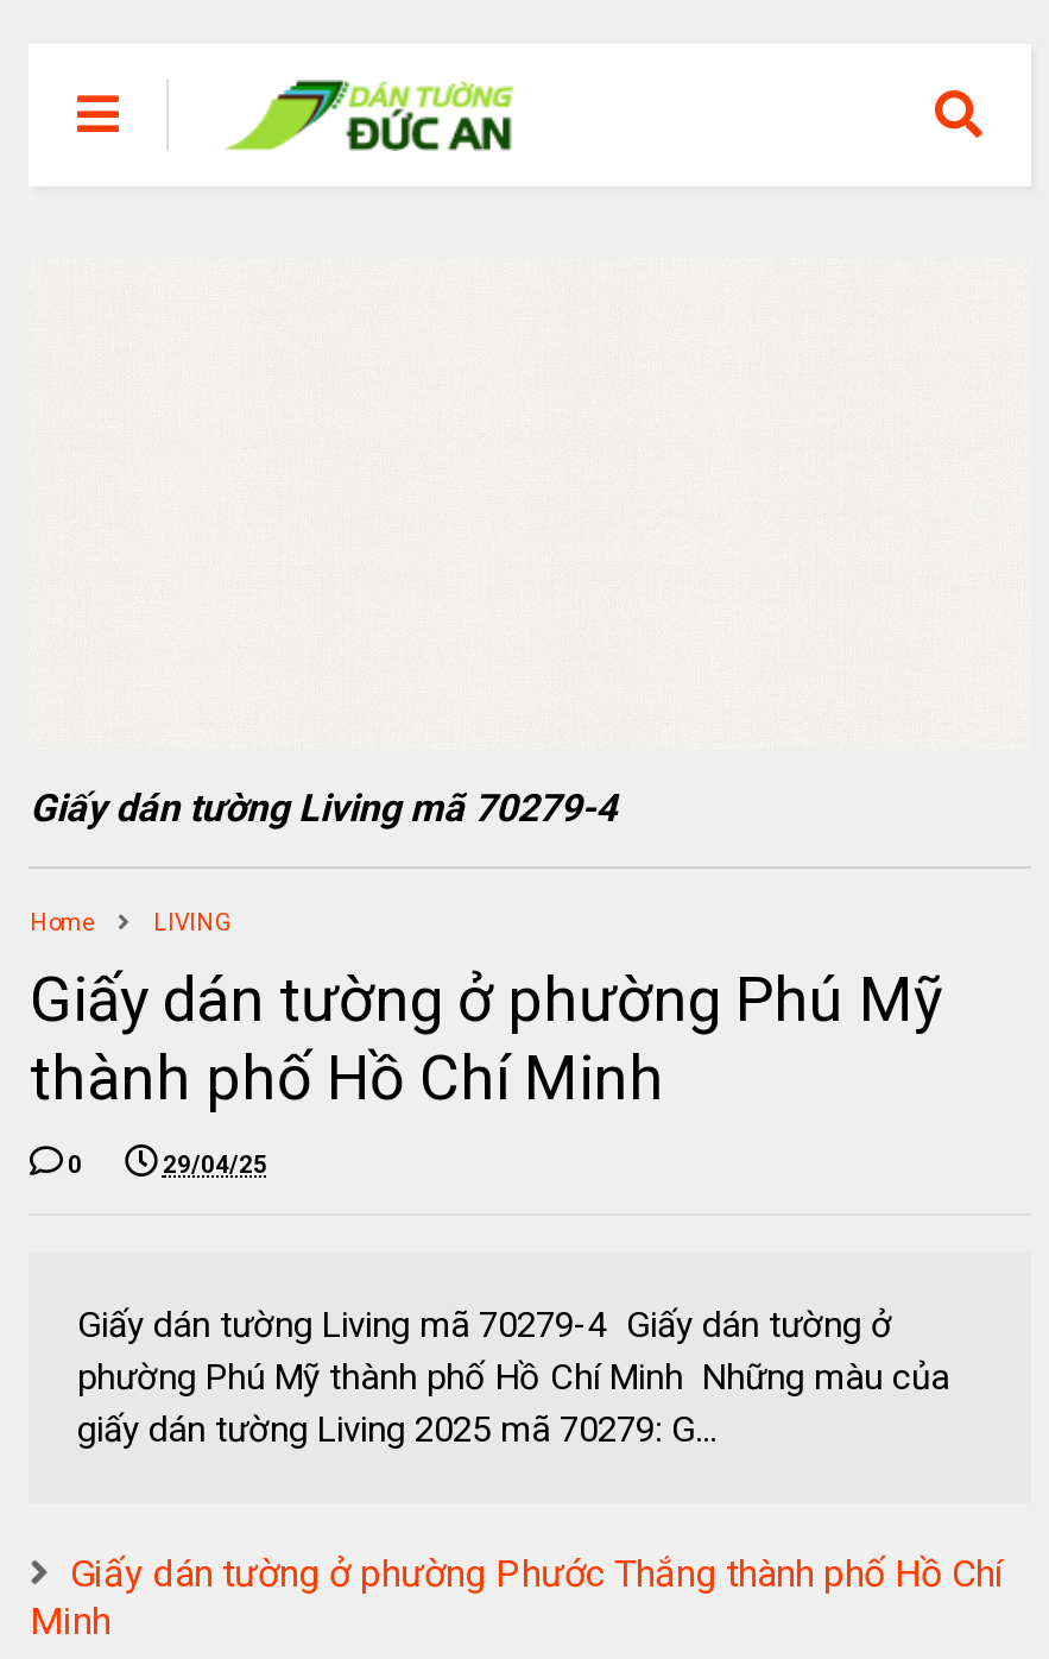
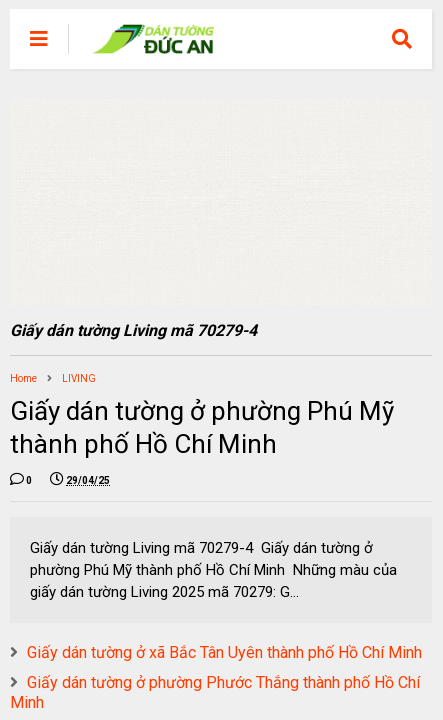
+ Giấy dán tường ở xã Bắc Tân Uyên thành phố Hồ Chí Minh
